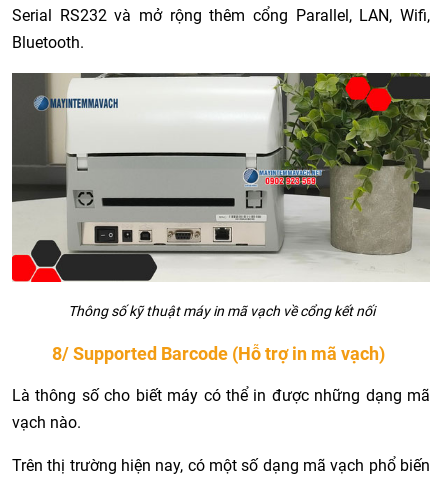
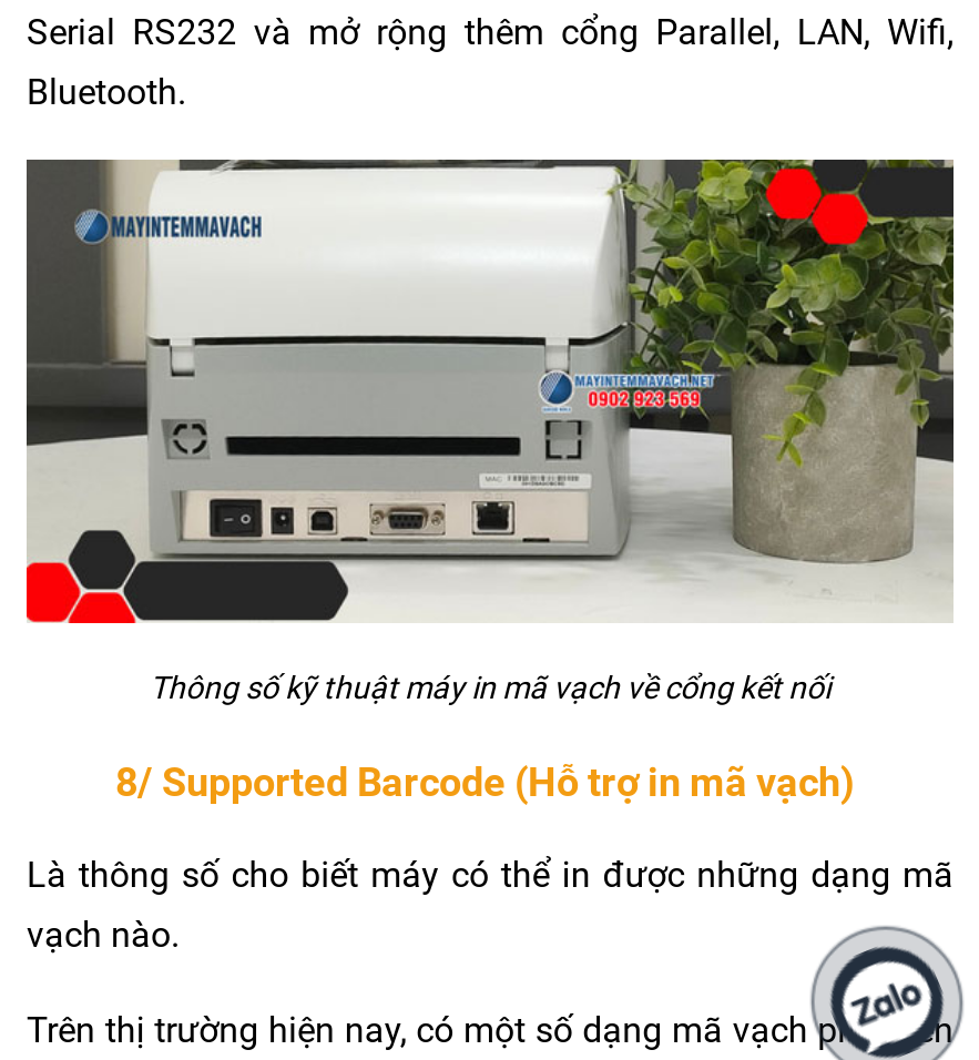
+ [image]
